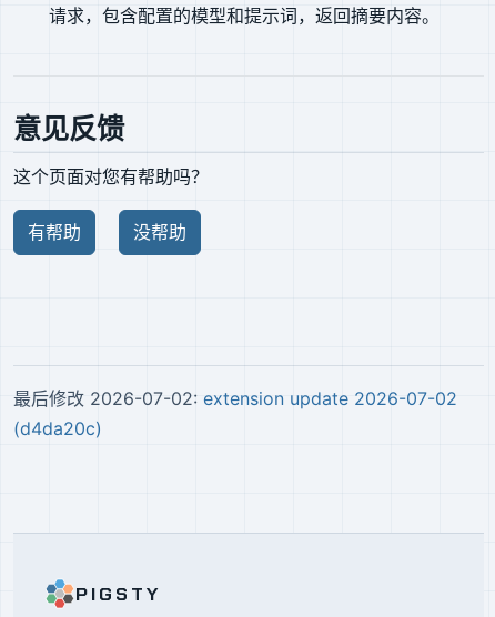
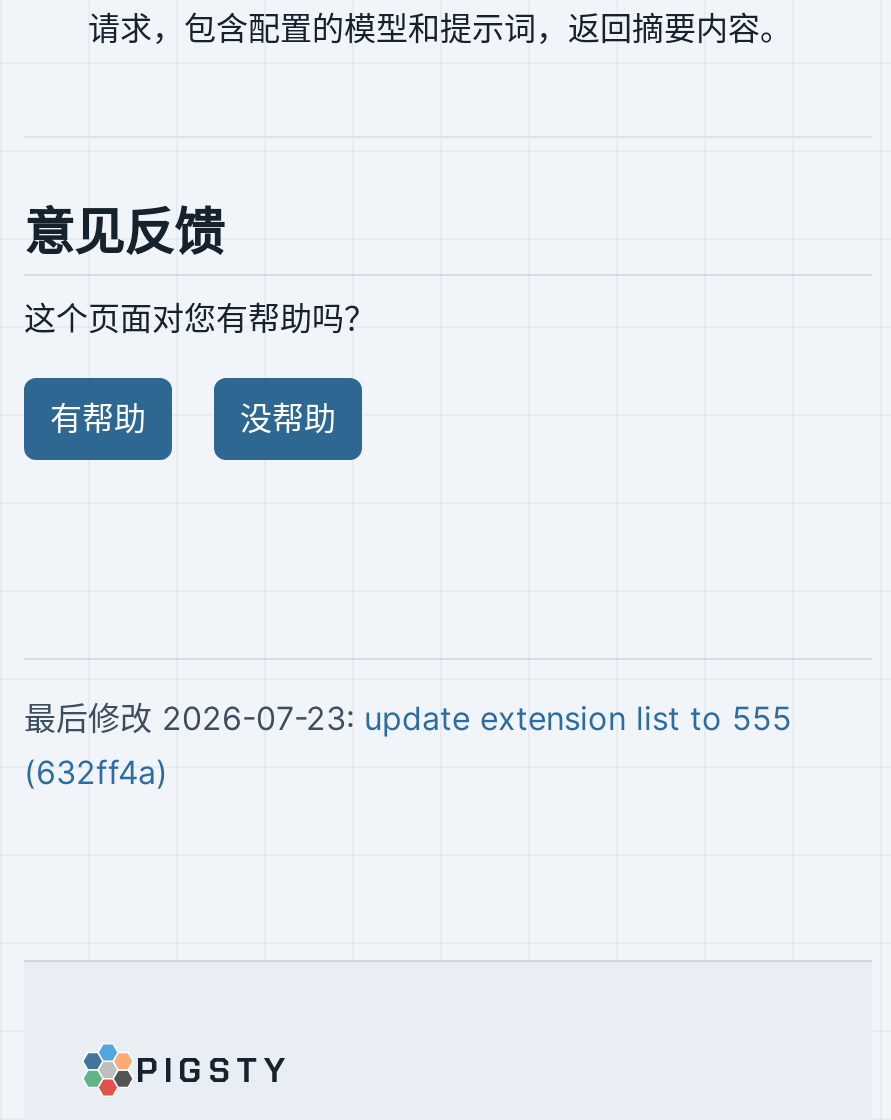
- 最后修改 2026-07-02: extension update 2026-07-02
- (d4da20c)
+ 最后修改 2026-07-23: update extension list to 555
+ (632ff4a)
